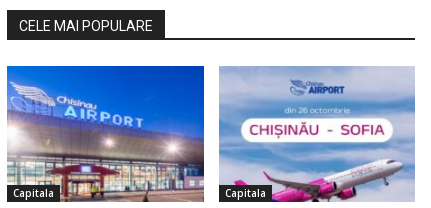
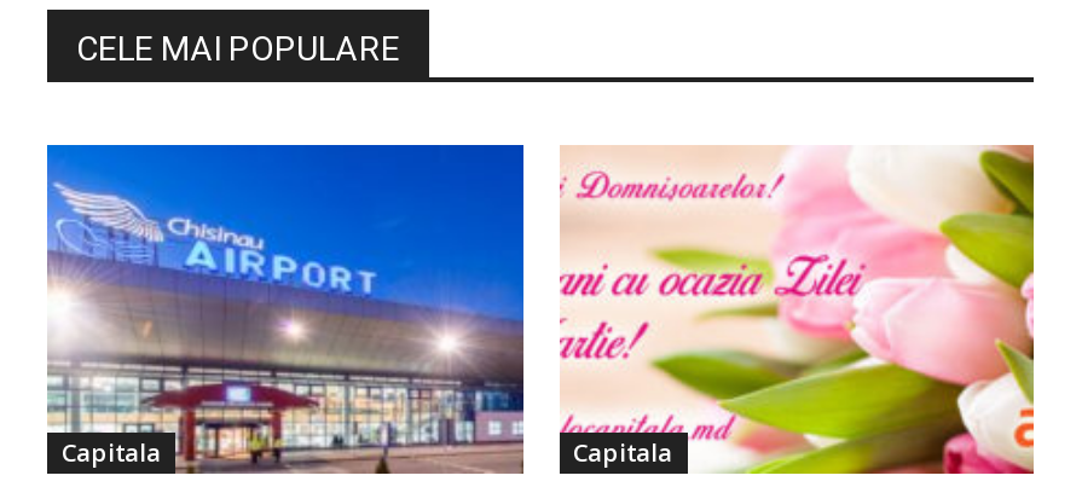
- [image]
+ [image]
